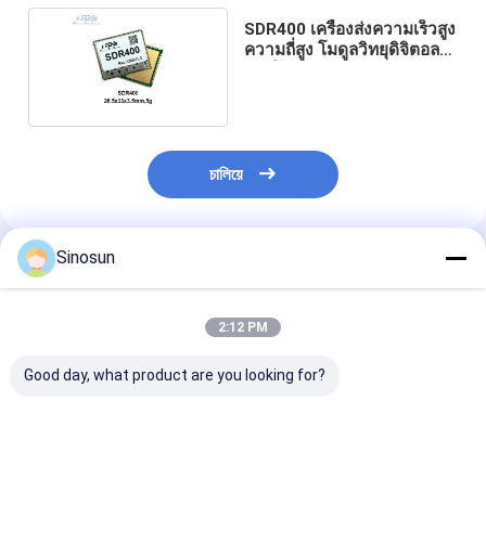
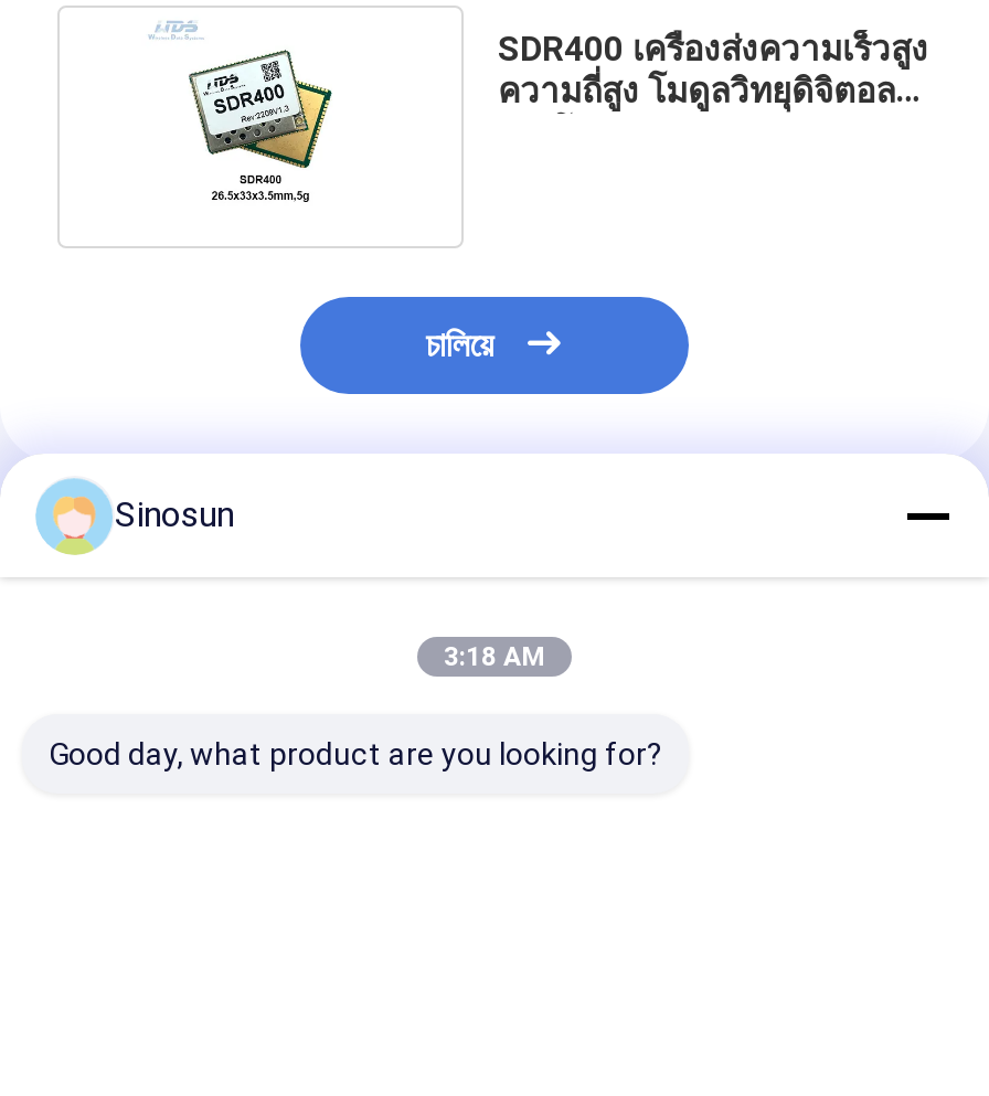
- 2:12 PM
+ 3:18 AM
